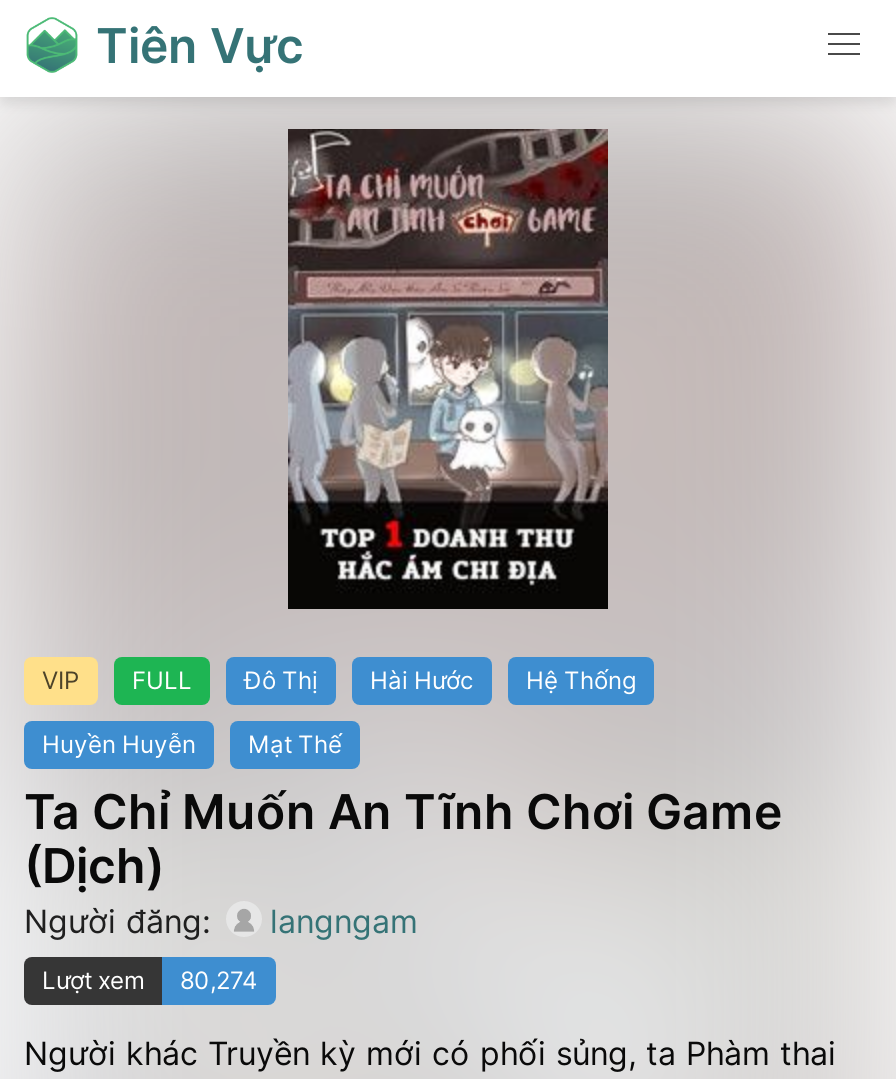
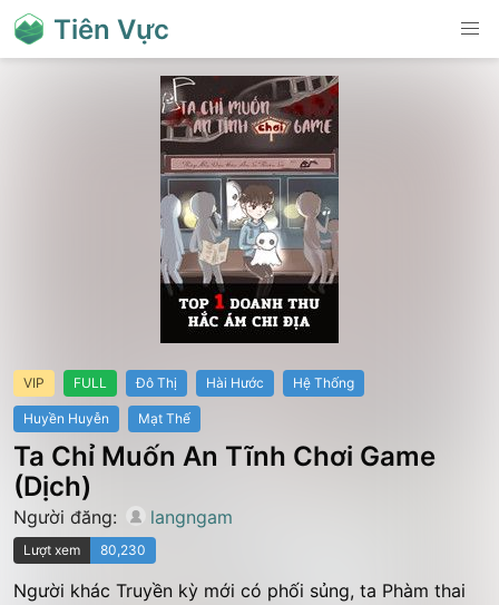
- Lượt xem 80,274
+ Lượt xem 80,230
